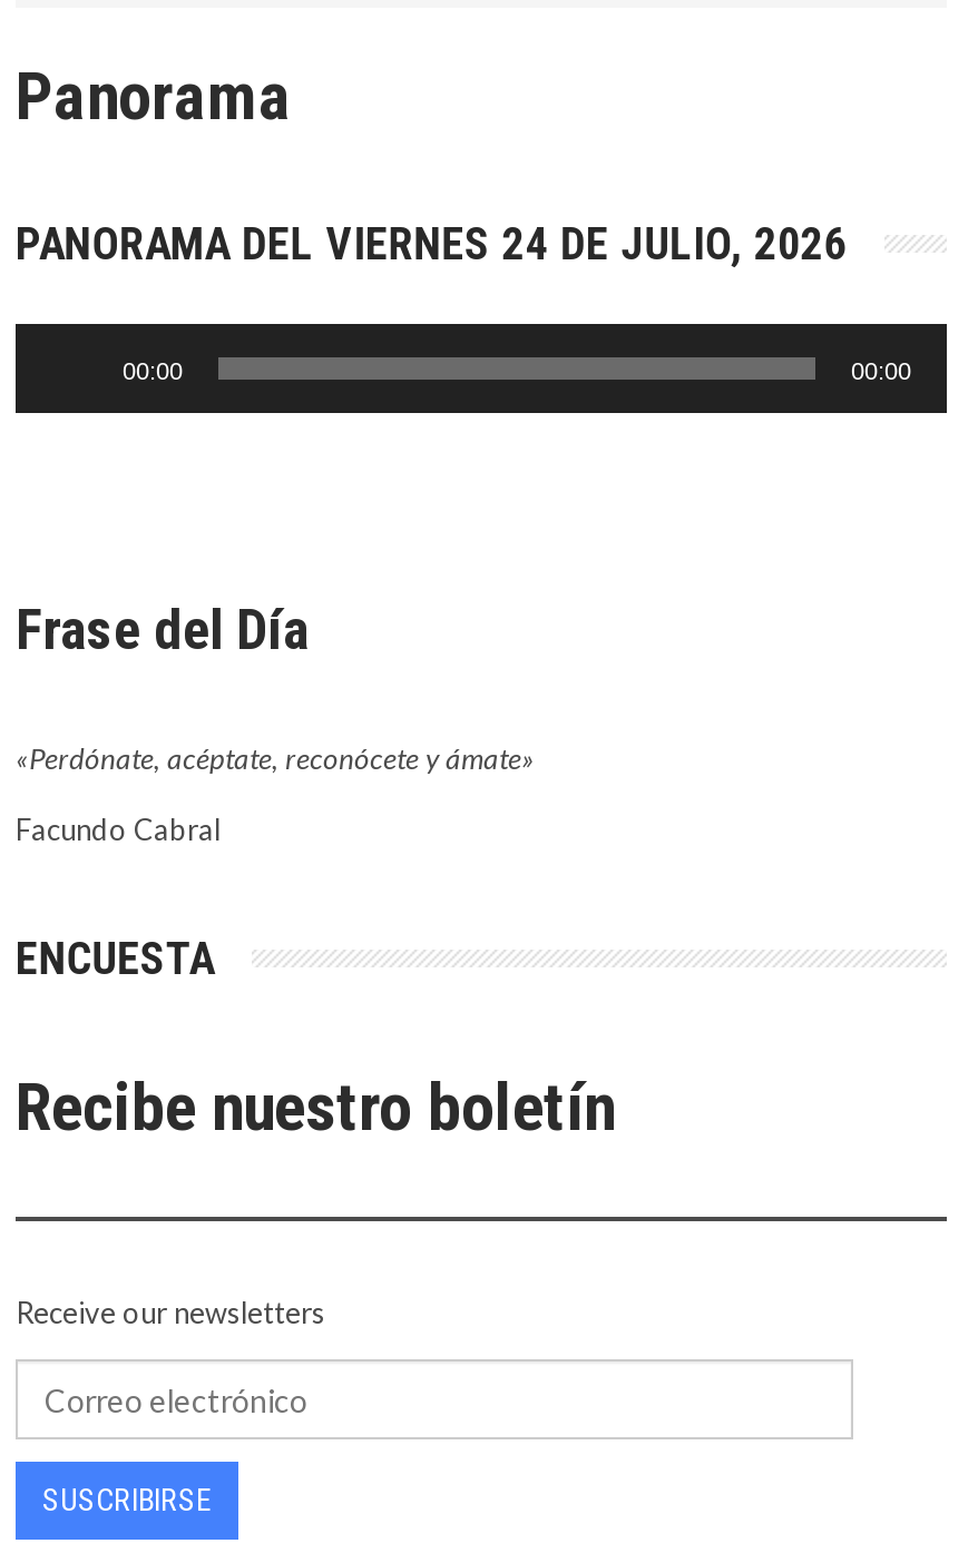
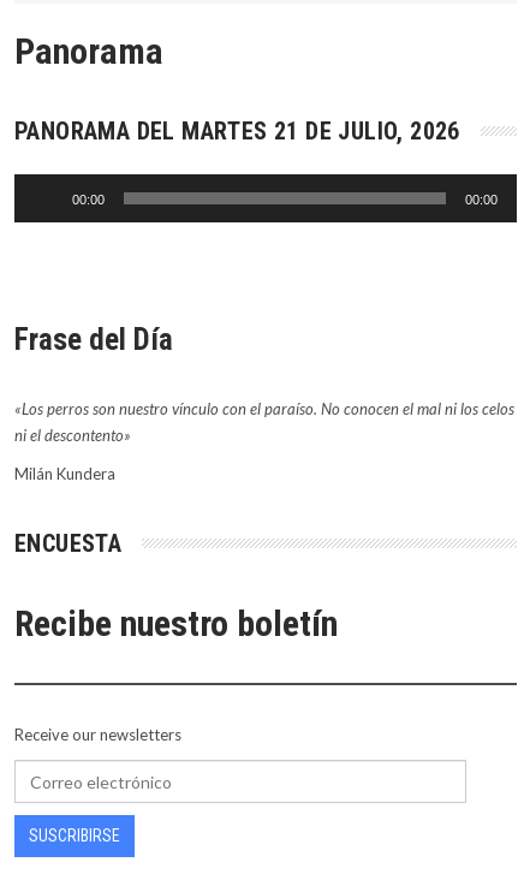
- PANORAMA DEL VIERNES 24 DE JULIO, 2026
+ PANORAMA DEL MARTES 21 DE JULIO, 2026

- «Perdónate, acéptate, reconócete y ámate»
+ «Los perros son nuestro vínculo con el paraíso. No conocen el mal ni los celos
+ ni el descontento»

- Facundo Cabral
+ Milán Kundera
